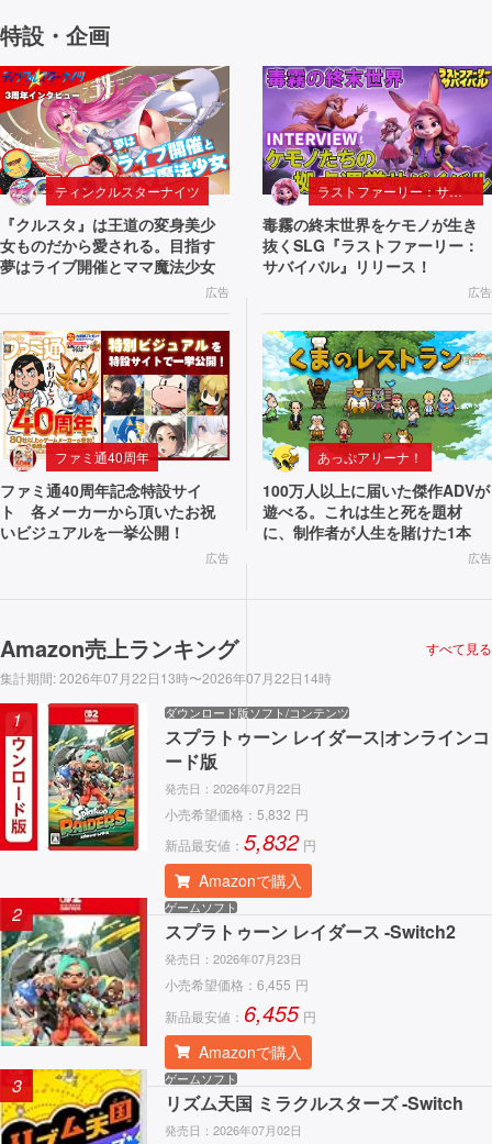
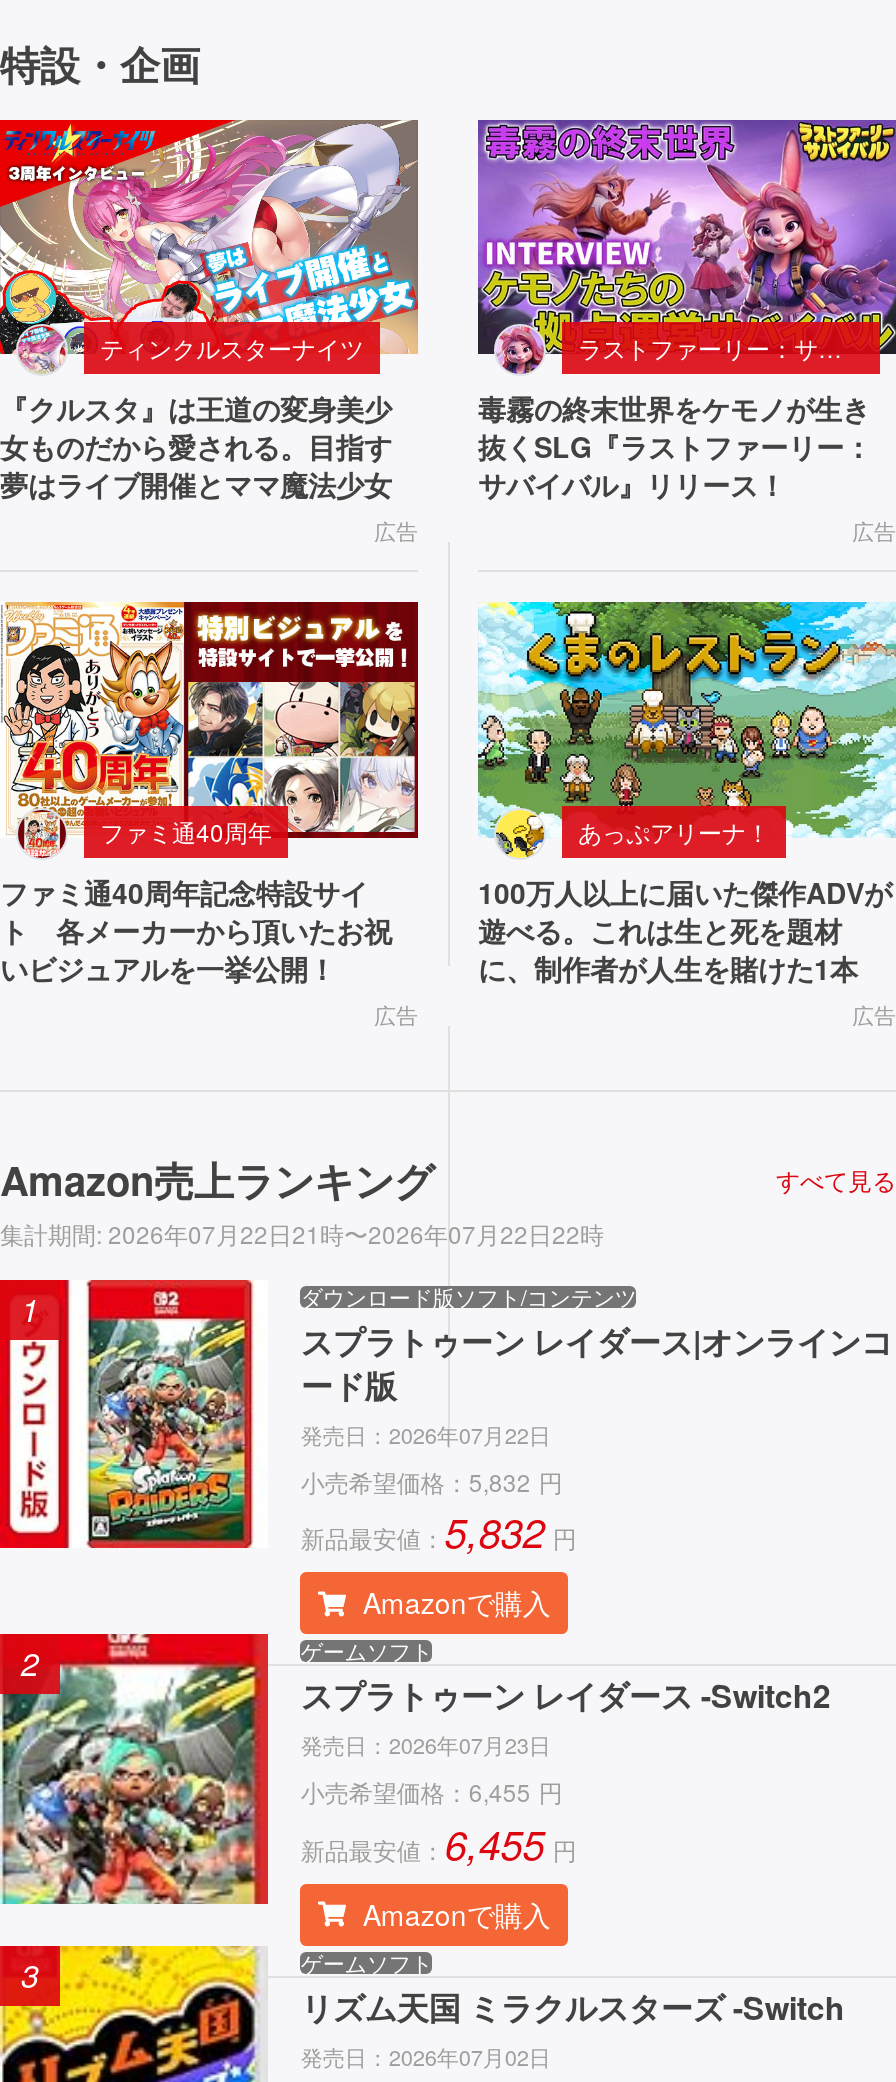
- 集計期間: 2026年07月22日13時〜2026年07月22日14時
+ 集計期間: 2026年07月22日21時〜2026年07月22日22時
